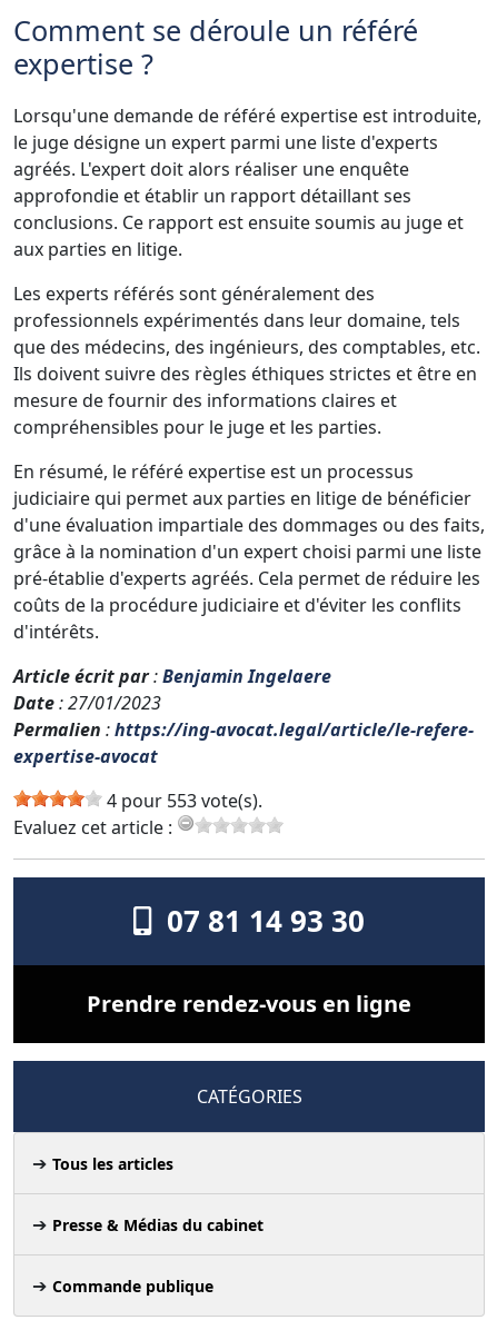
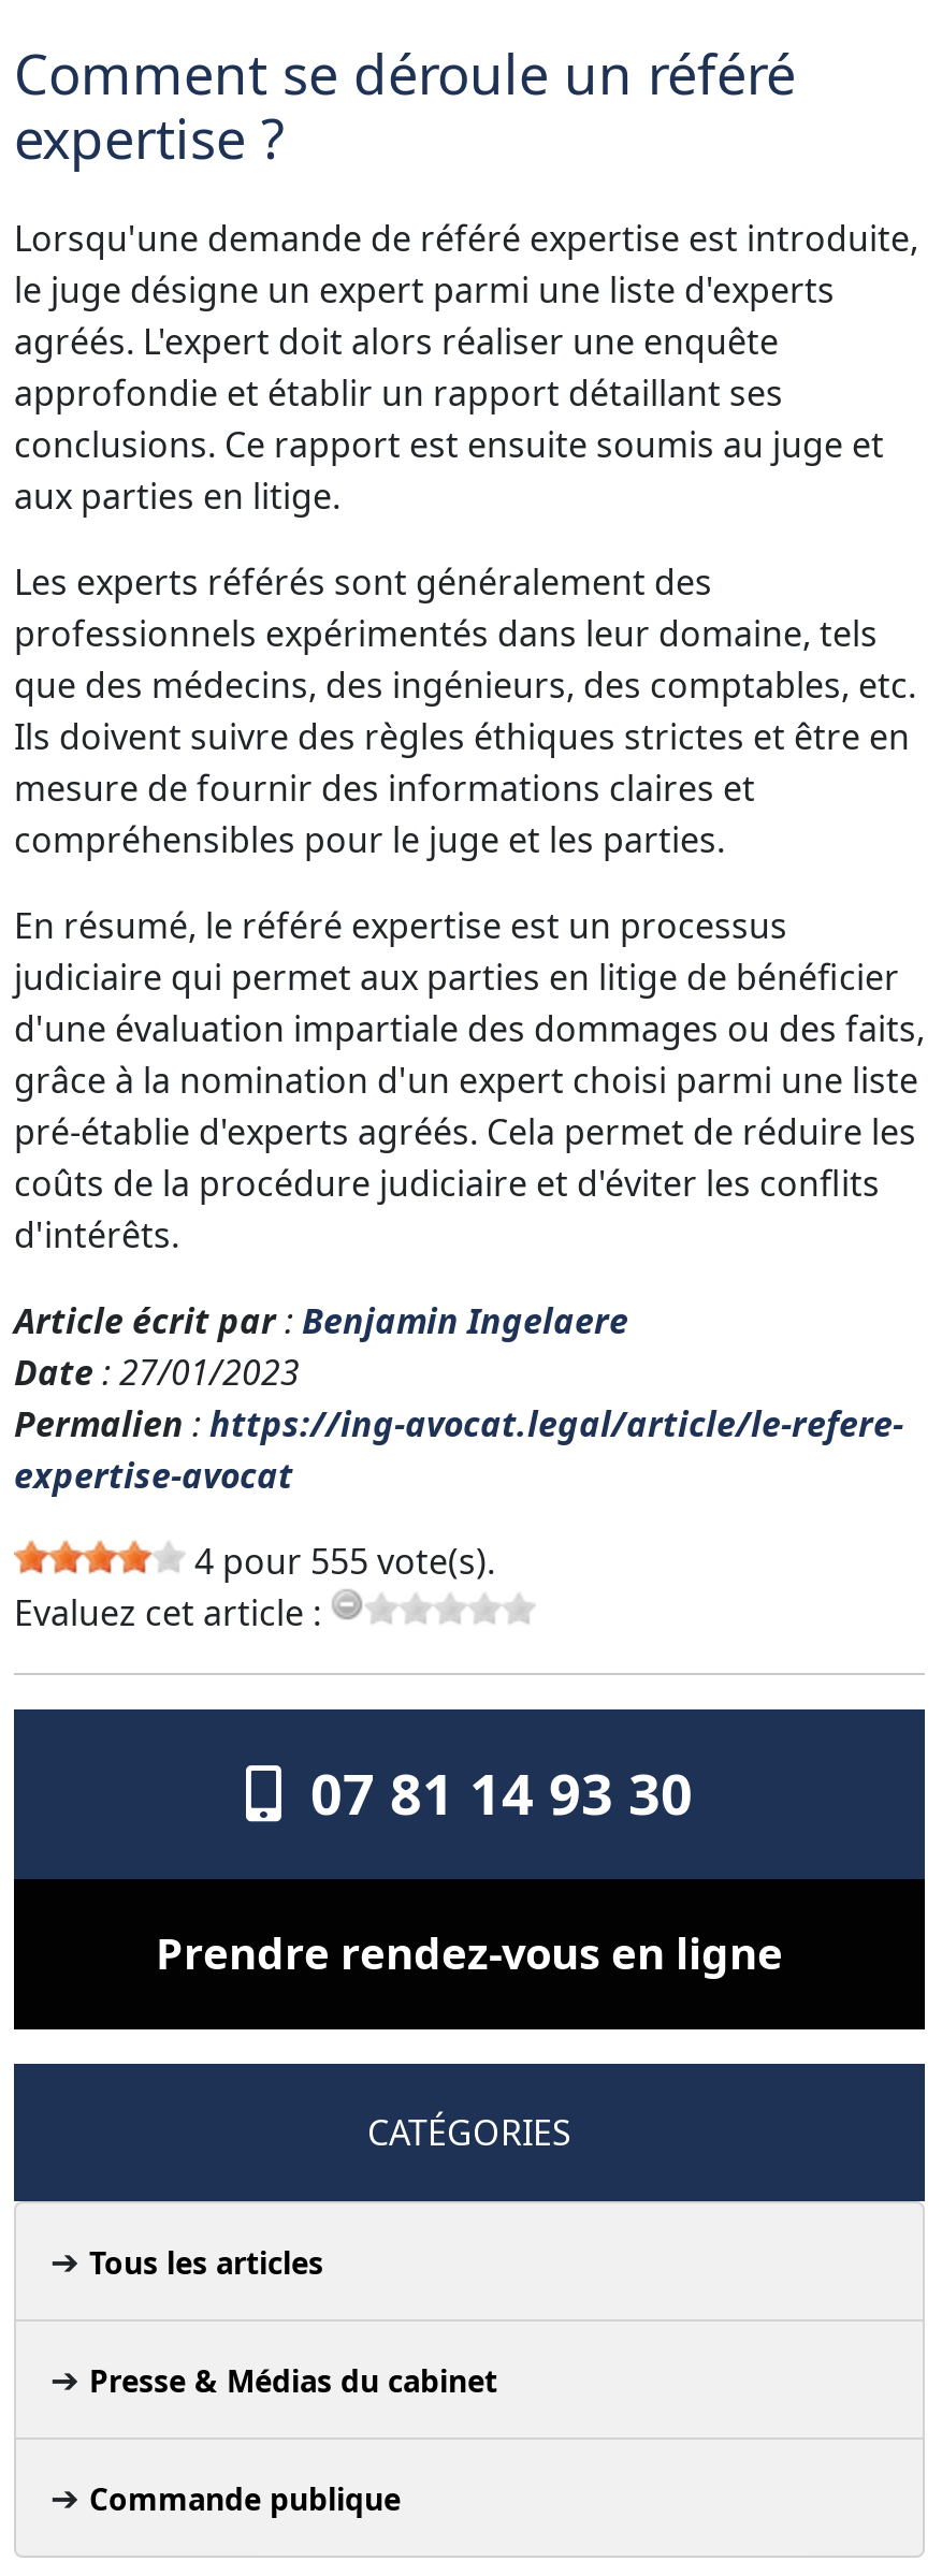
- 4 pour 553 vote(s).
+ 4 pour 555 vote(s).
